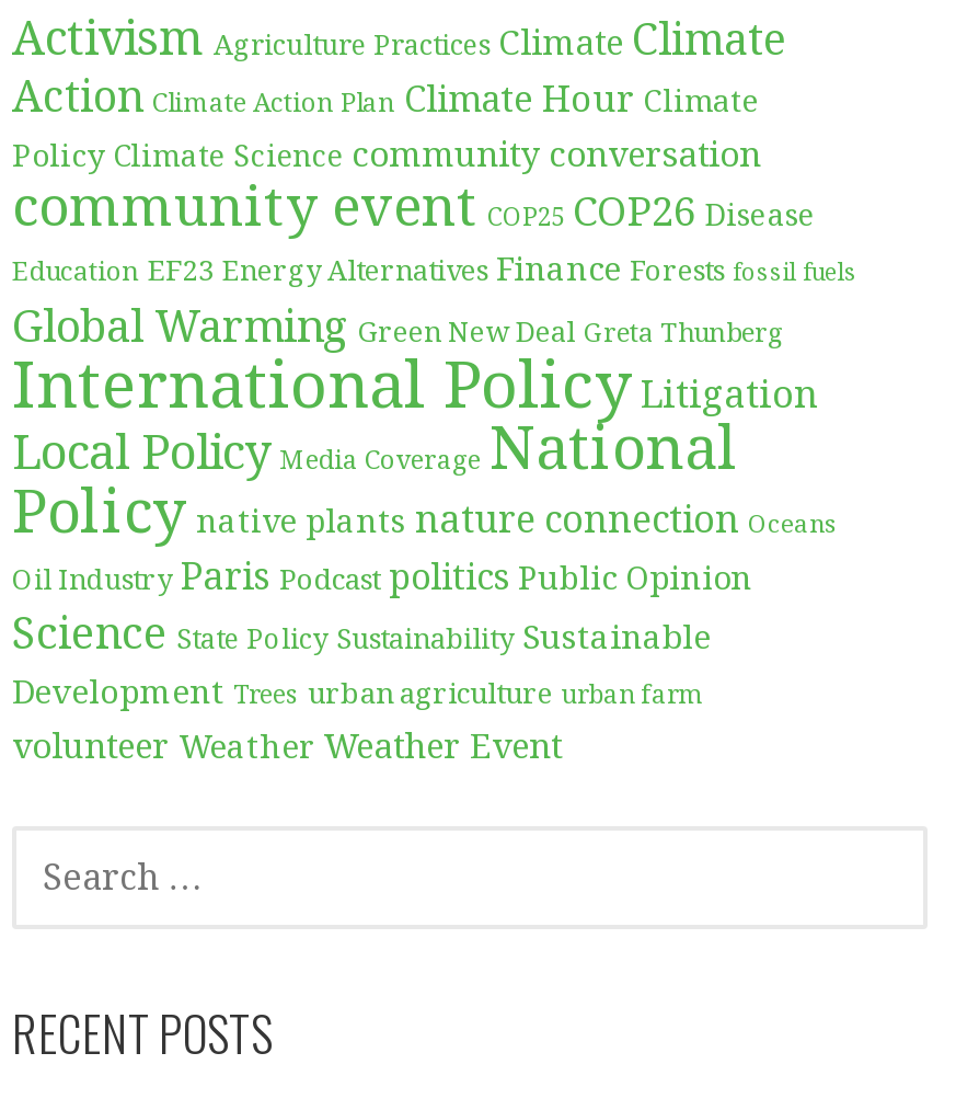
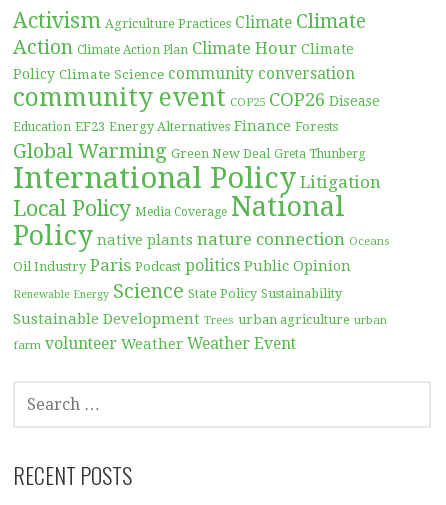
- Education EF23 Energy Alternatives Finance Forests fossil fuels
+ Education EF23 Energy Alternatives Finance Forests

- Science State Policy Sustainability Sustainable
- Development Trees urban agriculture urban farm
- volunteer Weather Weather Event
+ Renewable Energy Science State Policy Sustainability
+ Sustainable Development Trees urban agriculture urban
+ farm volunteer Weather Weather Event
